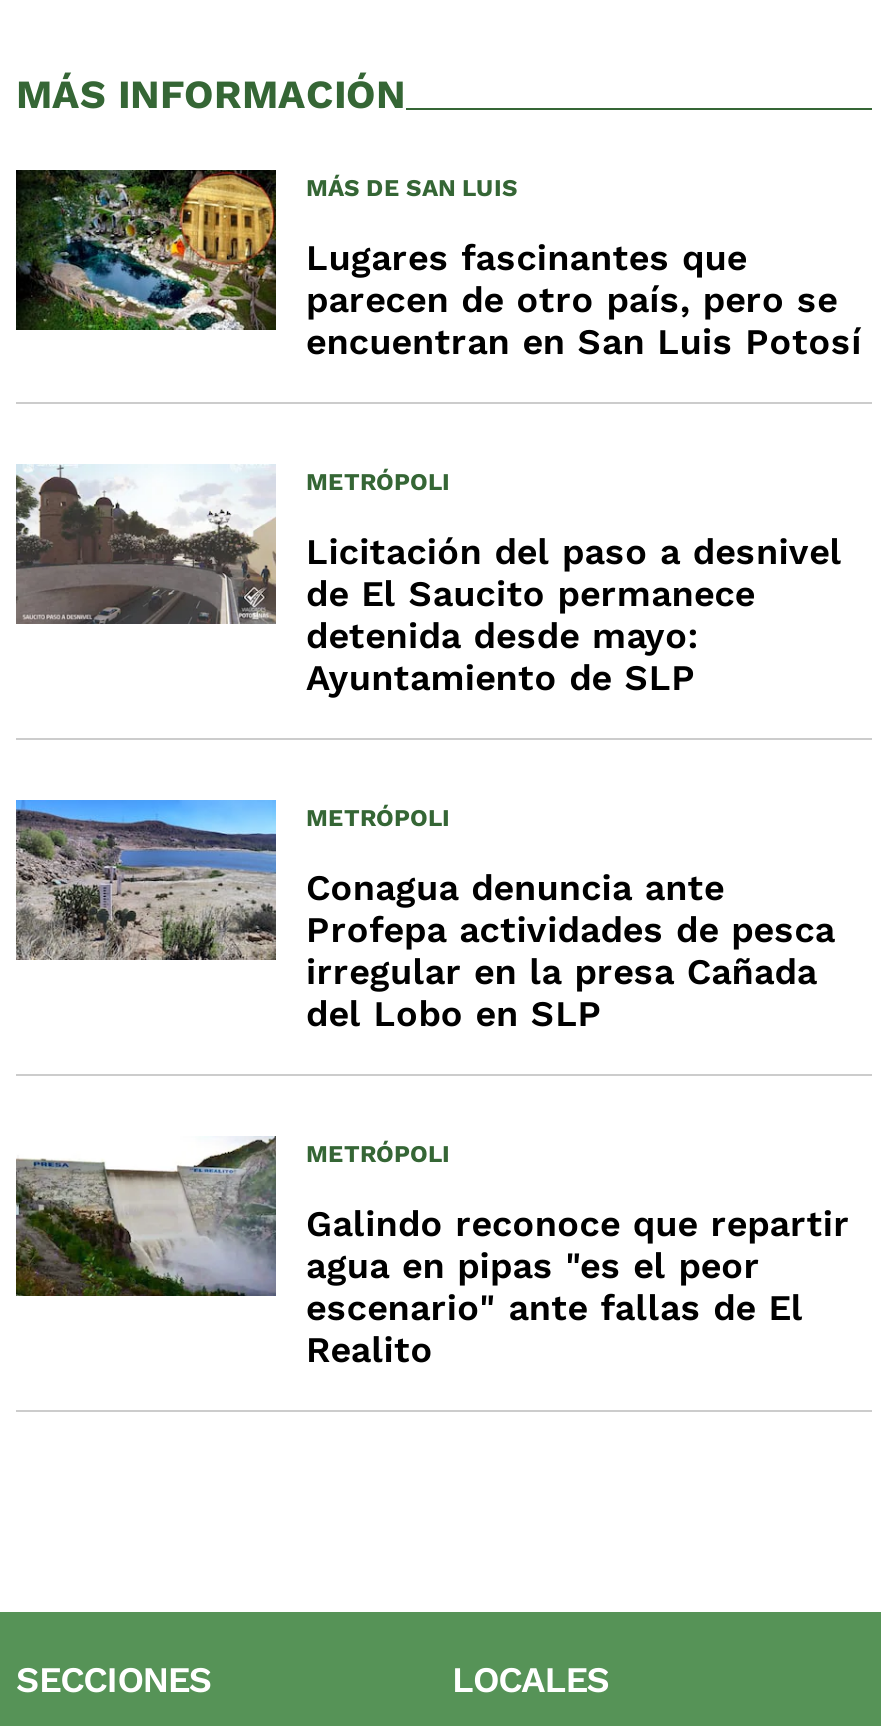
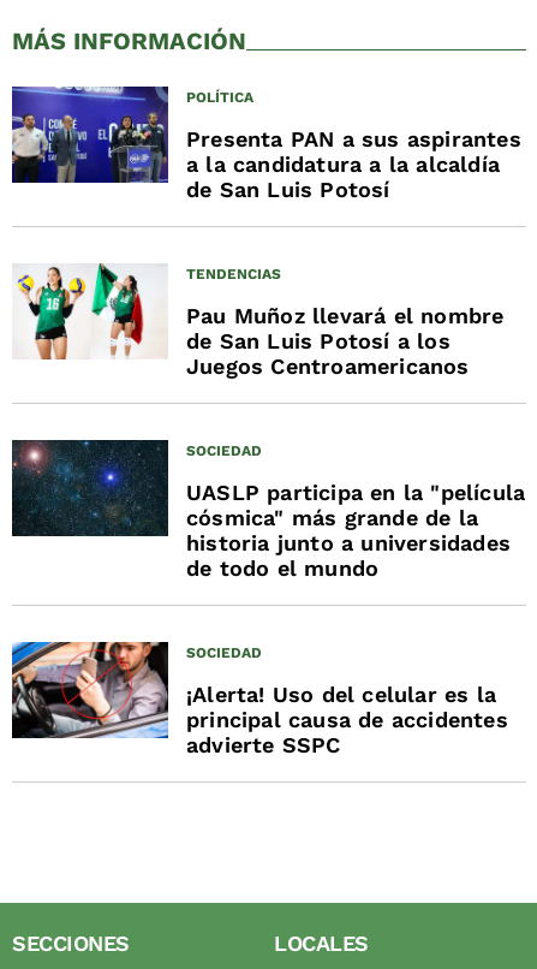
- [image]
- MÁS DE SAN LUIS
+ [image]
+ POLÍTICA

- Lugares fascinantes que
- parecen de otro país, pero se
- encuentran en San Luis Potosí
+ Presenta PAN a sus aspirantes
+ a la candidatura a la alcaldía
+ de San Luis Potosí

- [image]
- METRÓPOLI
+ [image]
+ TENDENCIAS

- Licitación del paso a desnivel
- de El Saucito permanece
- detenida desde mayo:
- Ayuntamiento de SLP
+ Pau Muñoz llevará el nombre
+ de San Luis Potosí a los
+ Juegos Centroamericanos

- [image]
- METRÓPOLI
+ [image]
+ SOCIEDAD

- Conagua denuncia ante
- Profepa actividades de pesca
- irregular en la presa Cañada
- del Lobo en SLP
+ UASLP participa en la "película
+ cósmica" más grande de la
+ historia junto a universidades
+ de todo el mundo

- [image]
- METRÓPOLI
+ [image]
+ SOCIEDAD

- Galindo reconoce que repartir
- agua en pipas "es el peor
- escenario" ante fallas de El
- Realito
+ ¡Alerta! Uso del celular es la
+ principal causa de accidentes
+ advierte SSPC
